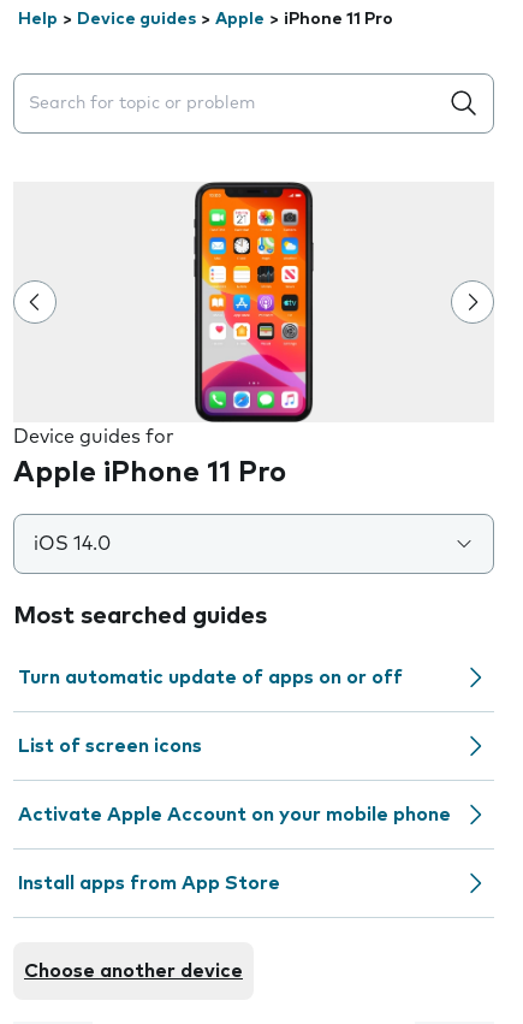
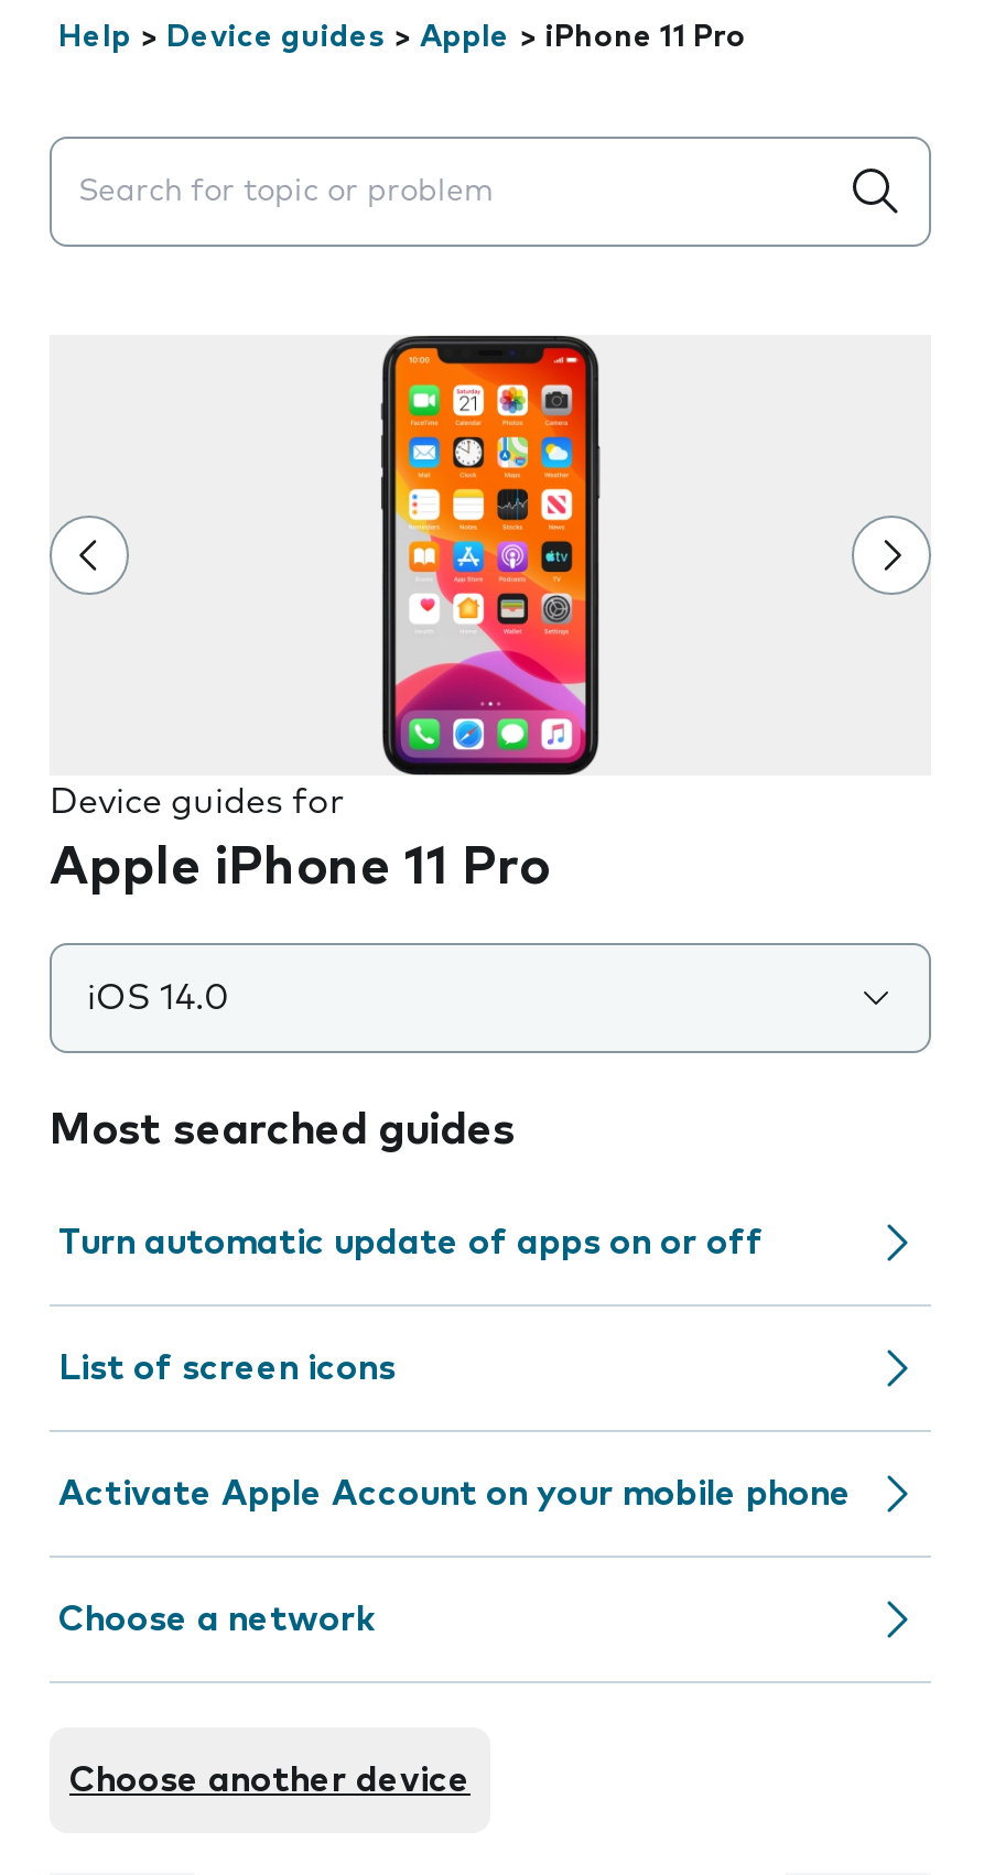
- Install apps from App Store
+ Choose a network
